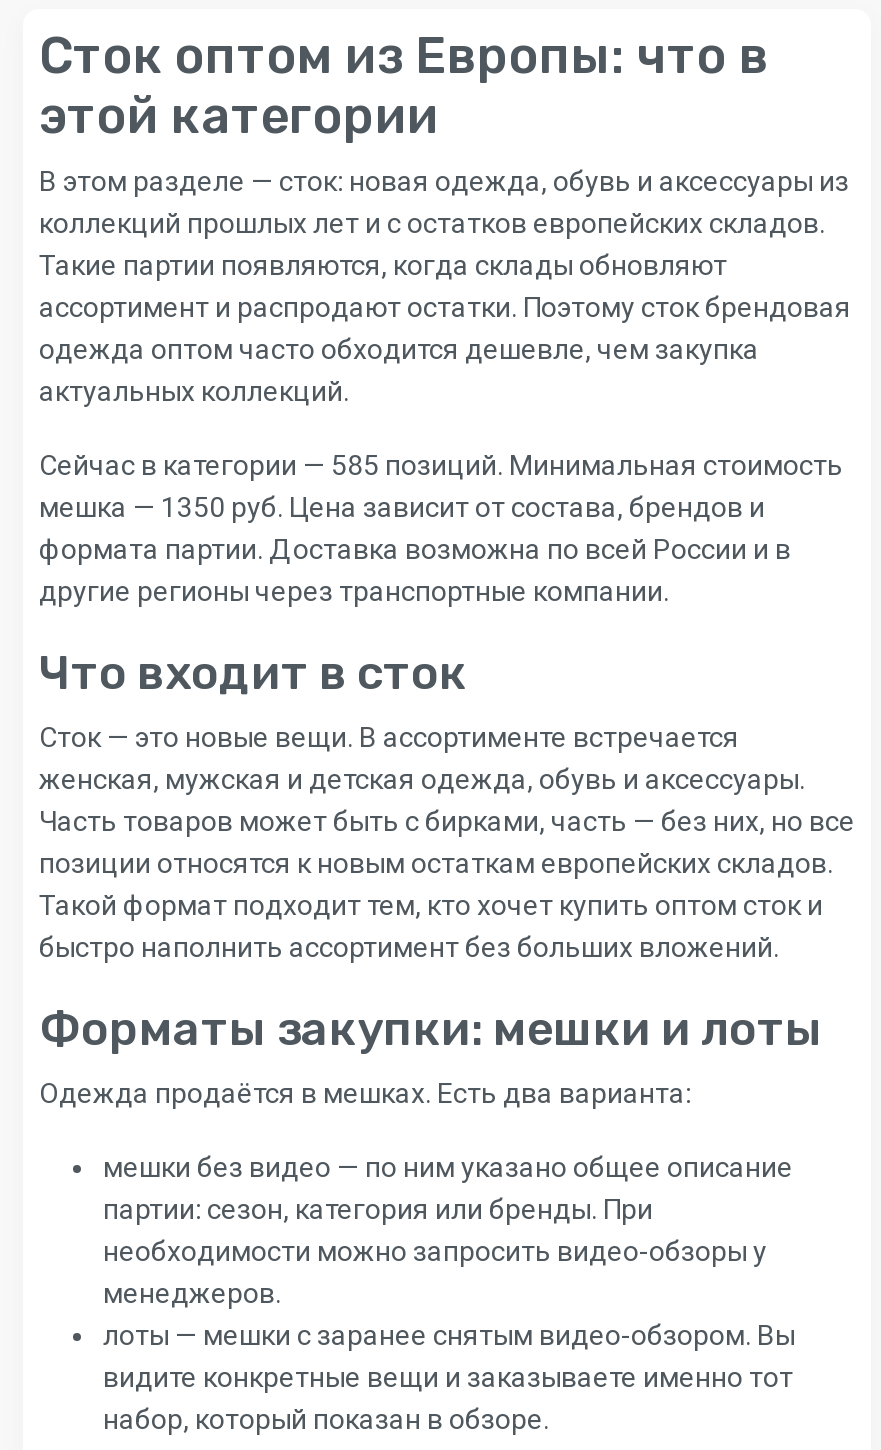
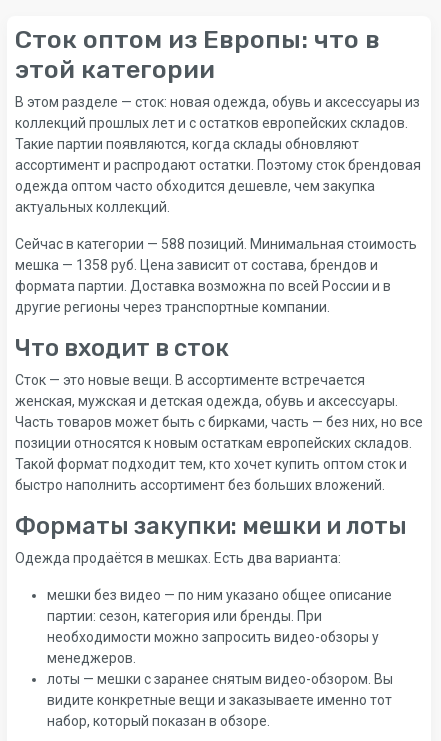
- Сейчас в категории — 585 позиций. Минимальная стоимость
+ Сейчас в категории — 588 позиций. Минимальная стоимость

- мешка — 1350 руб. Цена зависит от состава, брендов и
+ мешка — 1358 руб. Цена зависит от состава, брендов и
